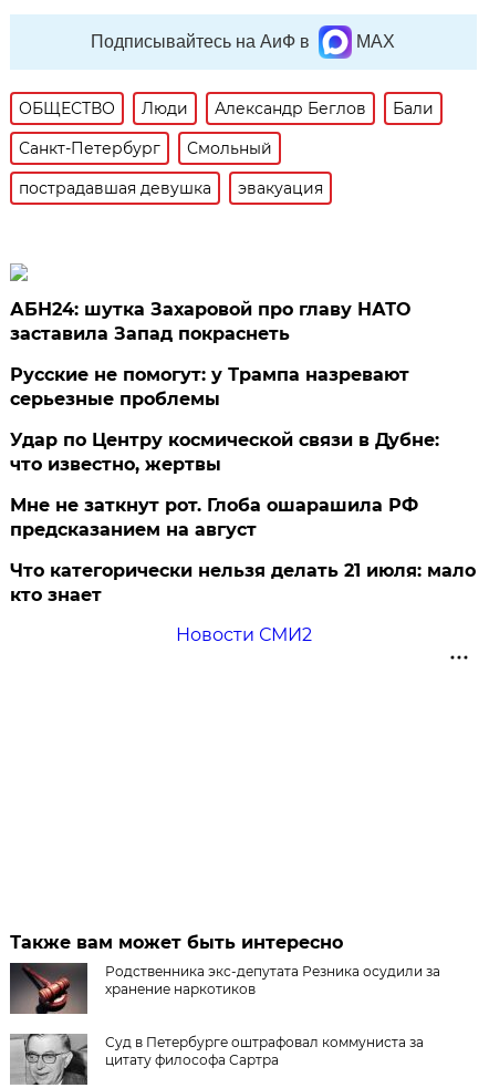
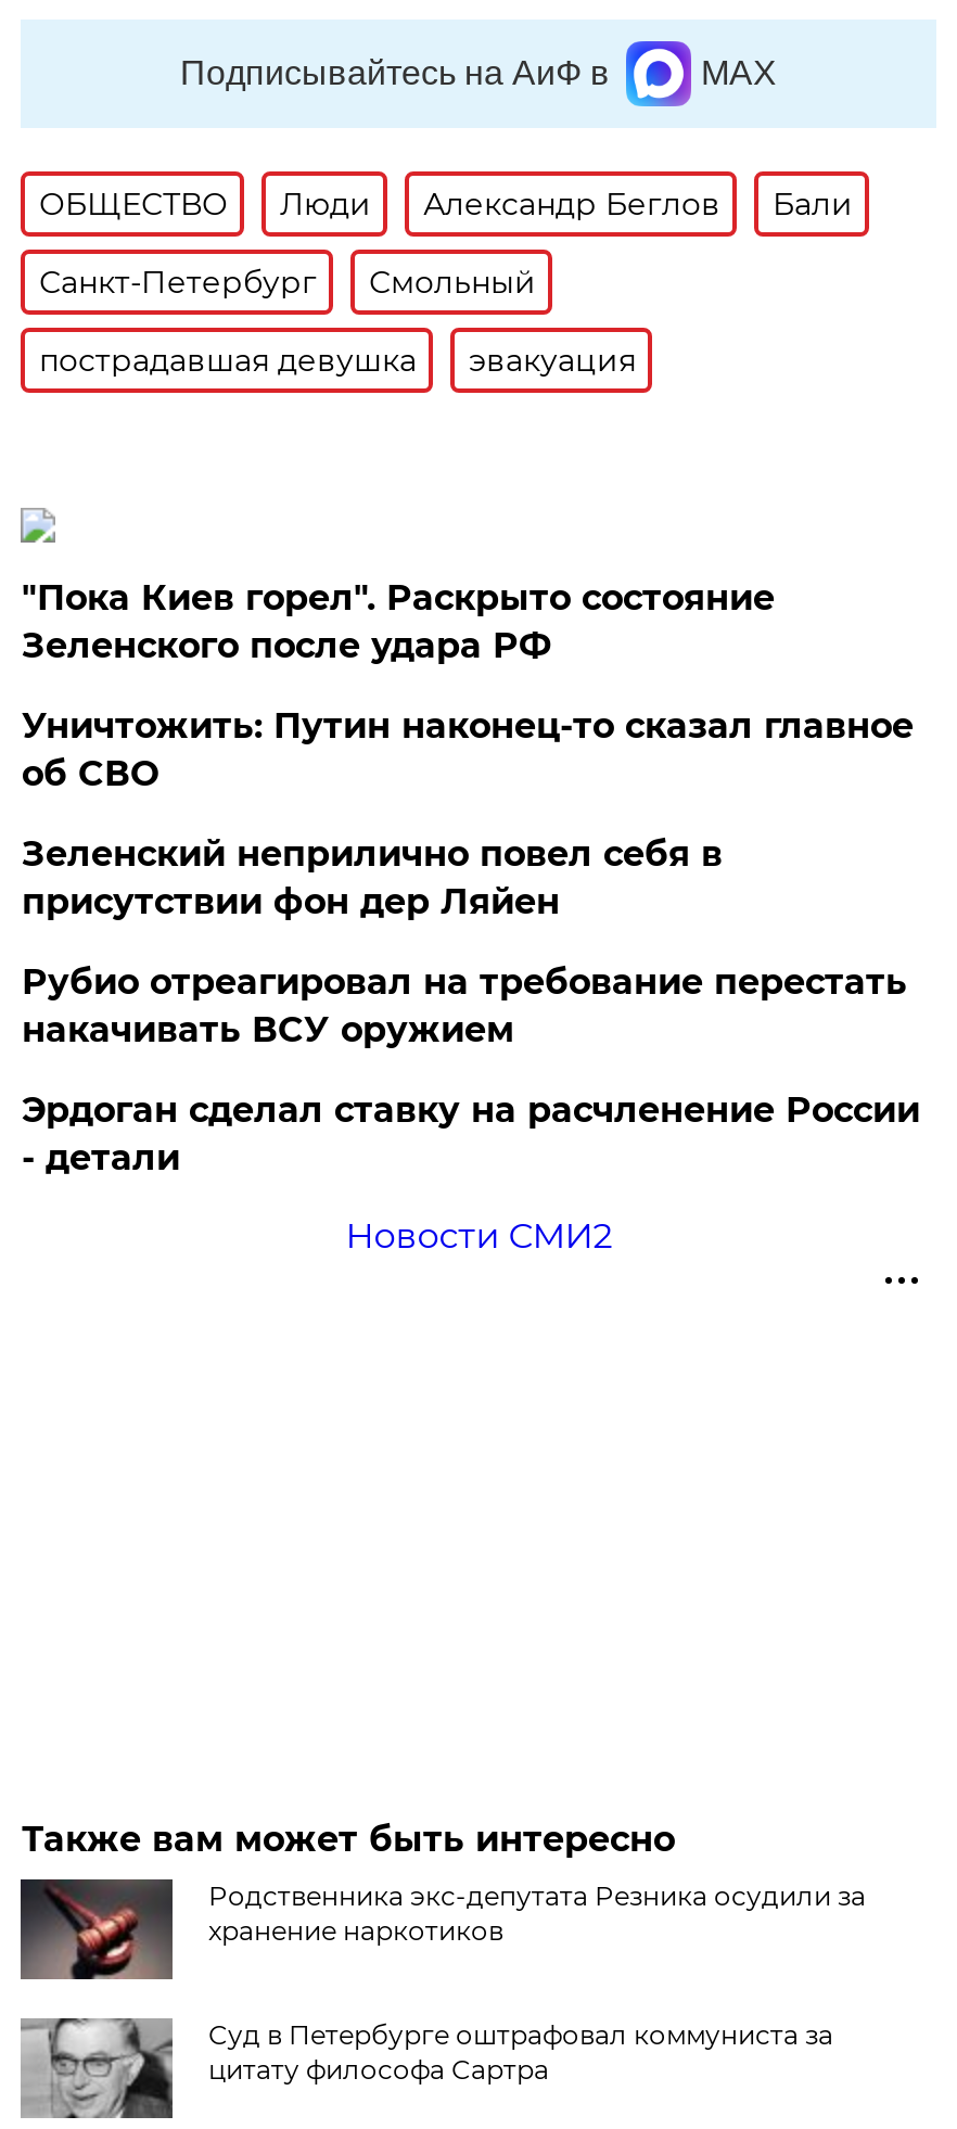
- АБН24: шутка Захаровой про главу НАТО
- заставила Запад покраснеть
+ "Пока Киев горел". Раскрыто состояние
+ Зеленского после удара РФ

- Русские не помогут: у Трампа назревают
- серьезные проблемы
+ Уничтожить: Путин наконец-то сказал главное
+ об СВО

- Удар по Центру космической связи в Дубне:
- что известно, жертвы
+ Зеленский неприлично повел cебя в
+ присутствии фон дер Ляйен

- Мне не заткнут рот. Глоба ошарашила РФ
- предсказанием на август
+ Рубио отреагировал на требование перестать
+ накачивать ВСУ оружием

- Что категорически нельзя делать 21 июля: мало
- кто знает
+ Эрдоган сделал ставку на расчленение России
+ - детали
